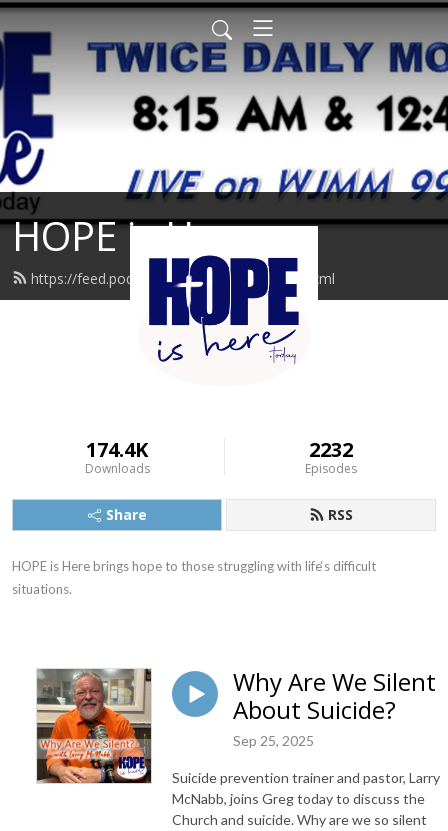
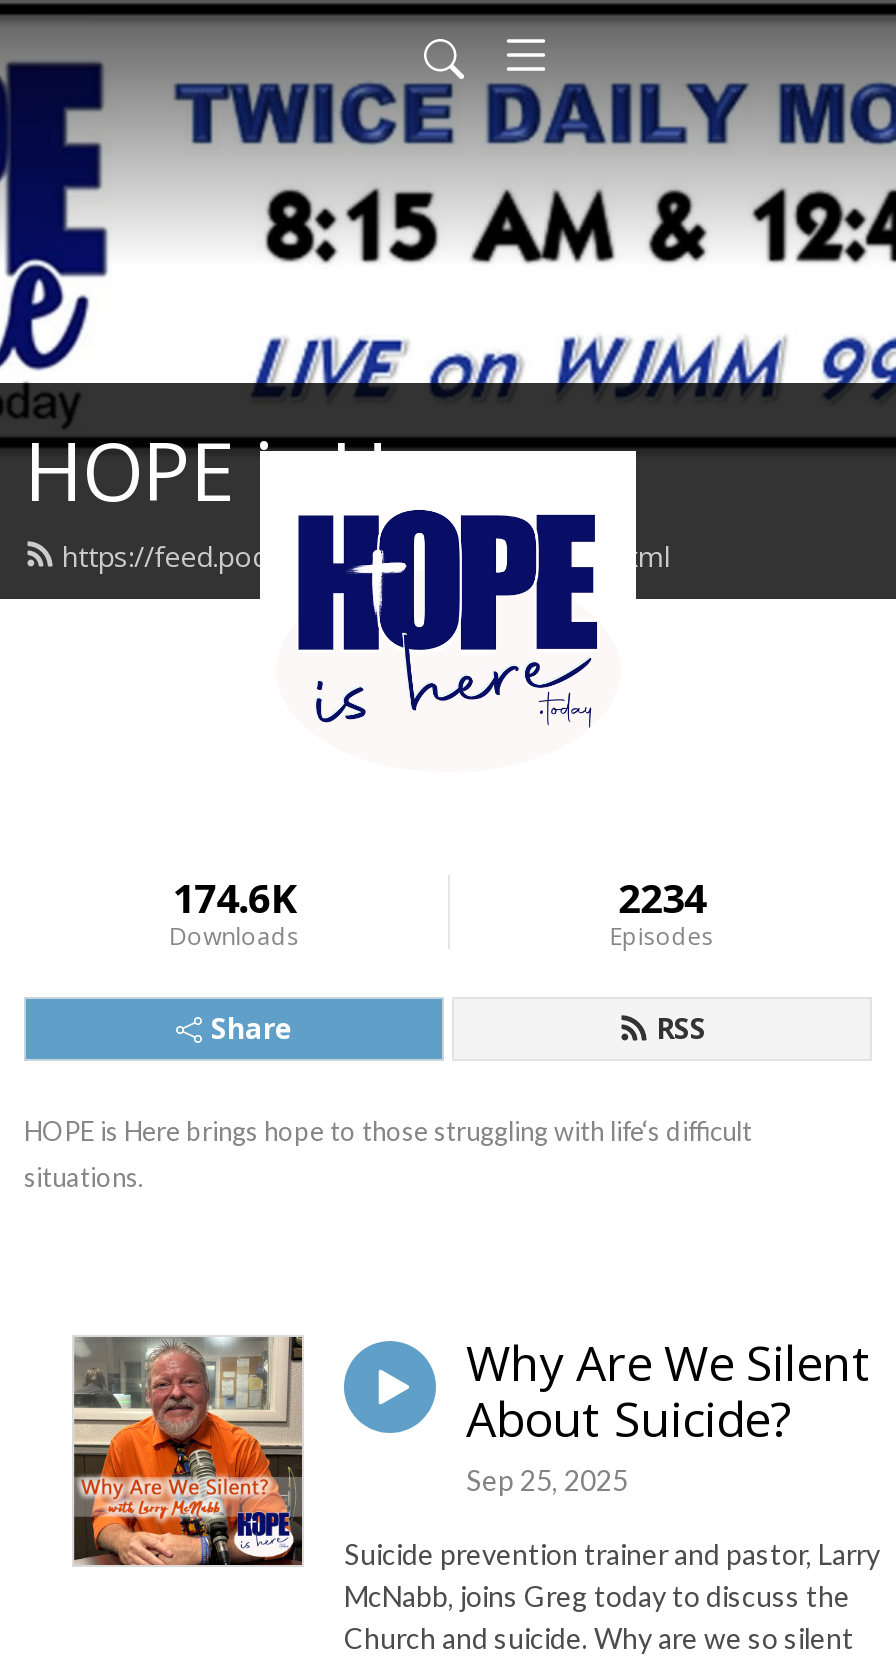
- 174.4K
+ 174.6K

- 2232
+ 2234
